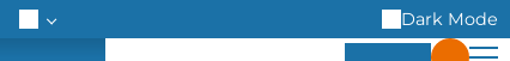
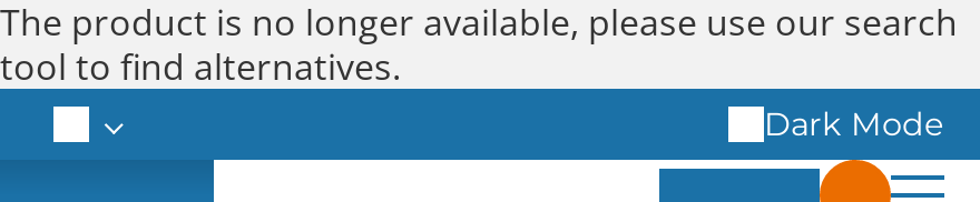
+ The product is no longer available, please use our search
+ tool to find alternatives.
